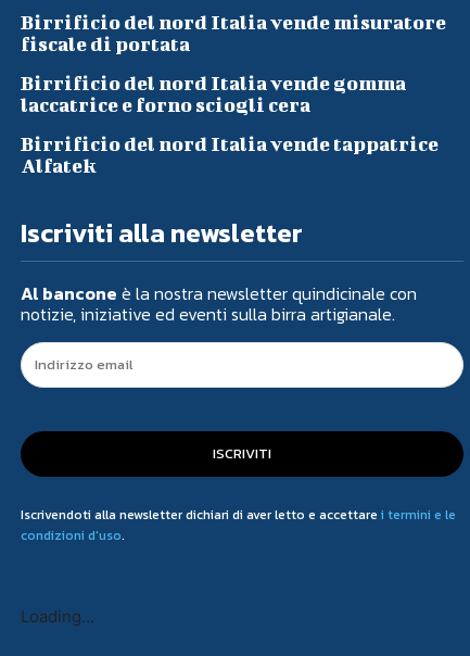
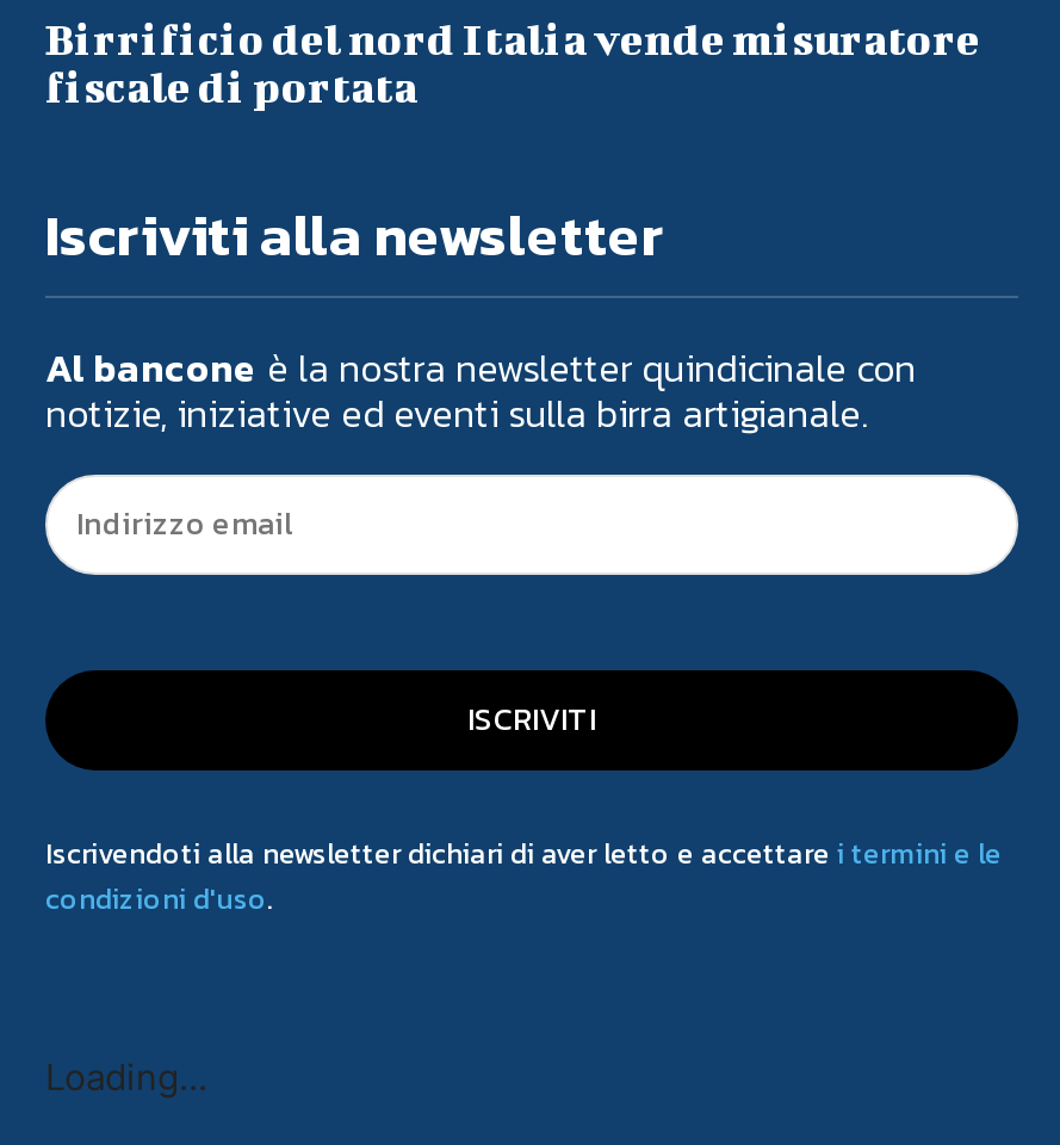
- Birrificio del nord Italia vende gomma
- laccatrice e forno sciogli cera
- Birrificio del nord Italia vende tappatrice
- Alfatek
